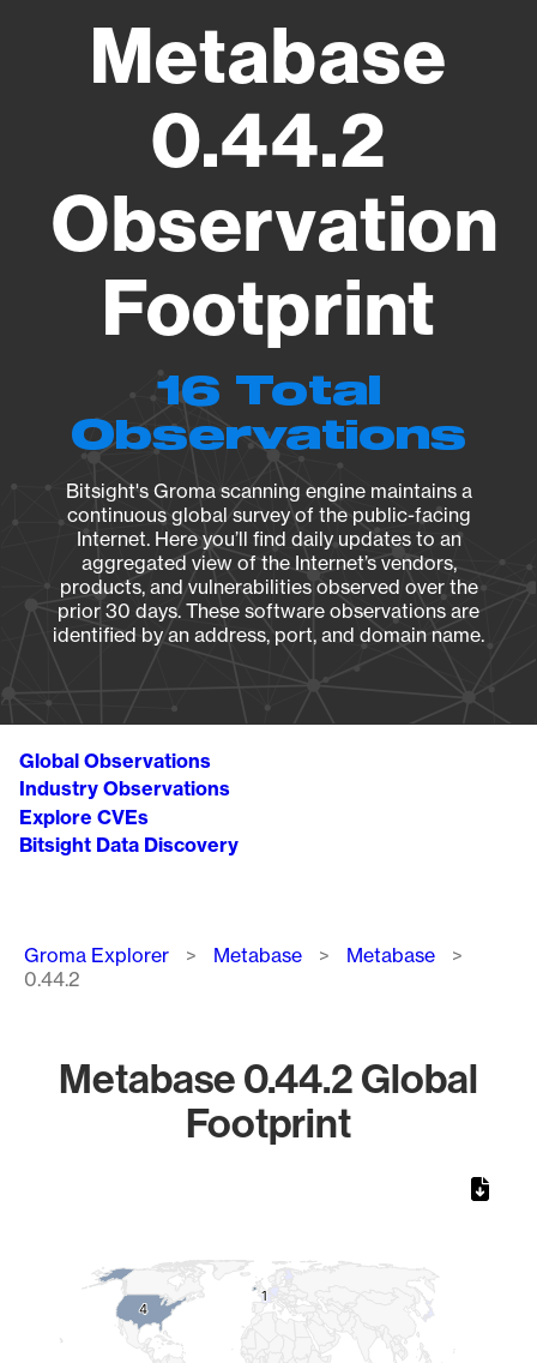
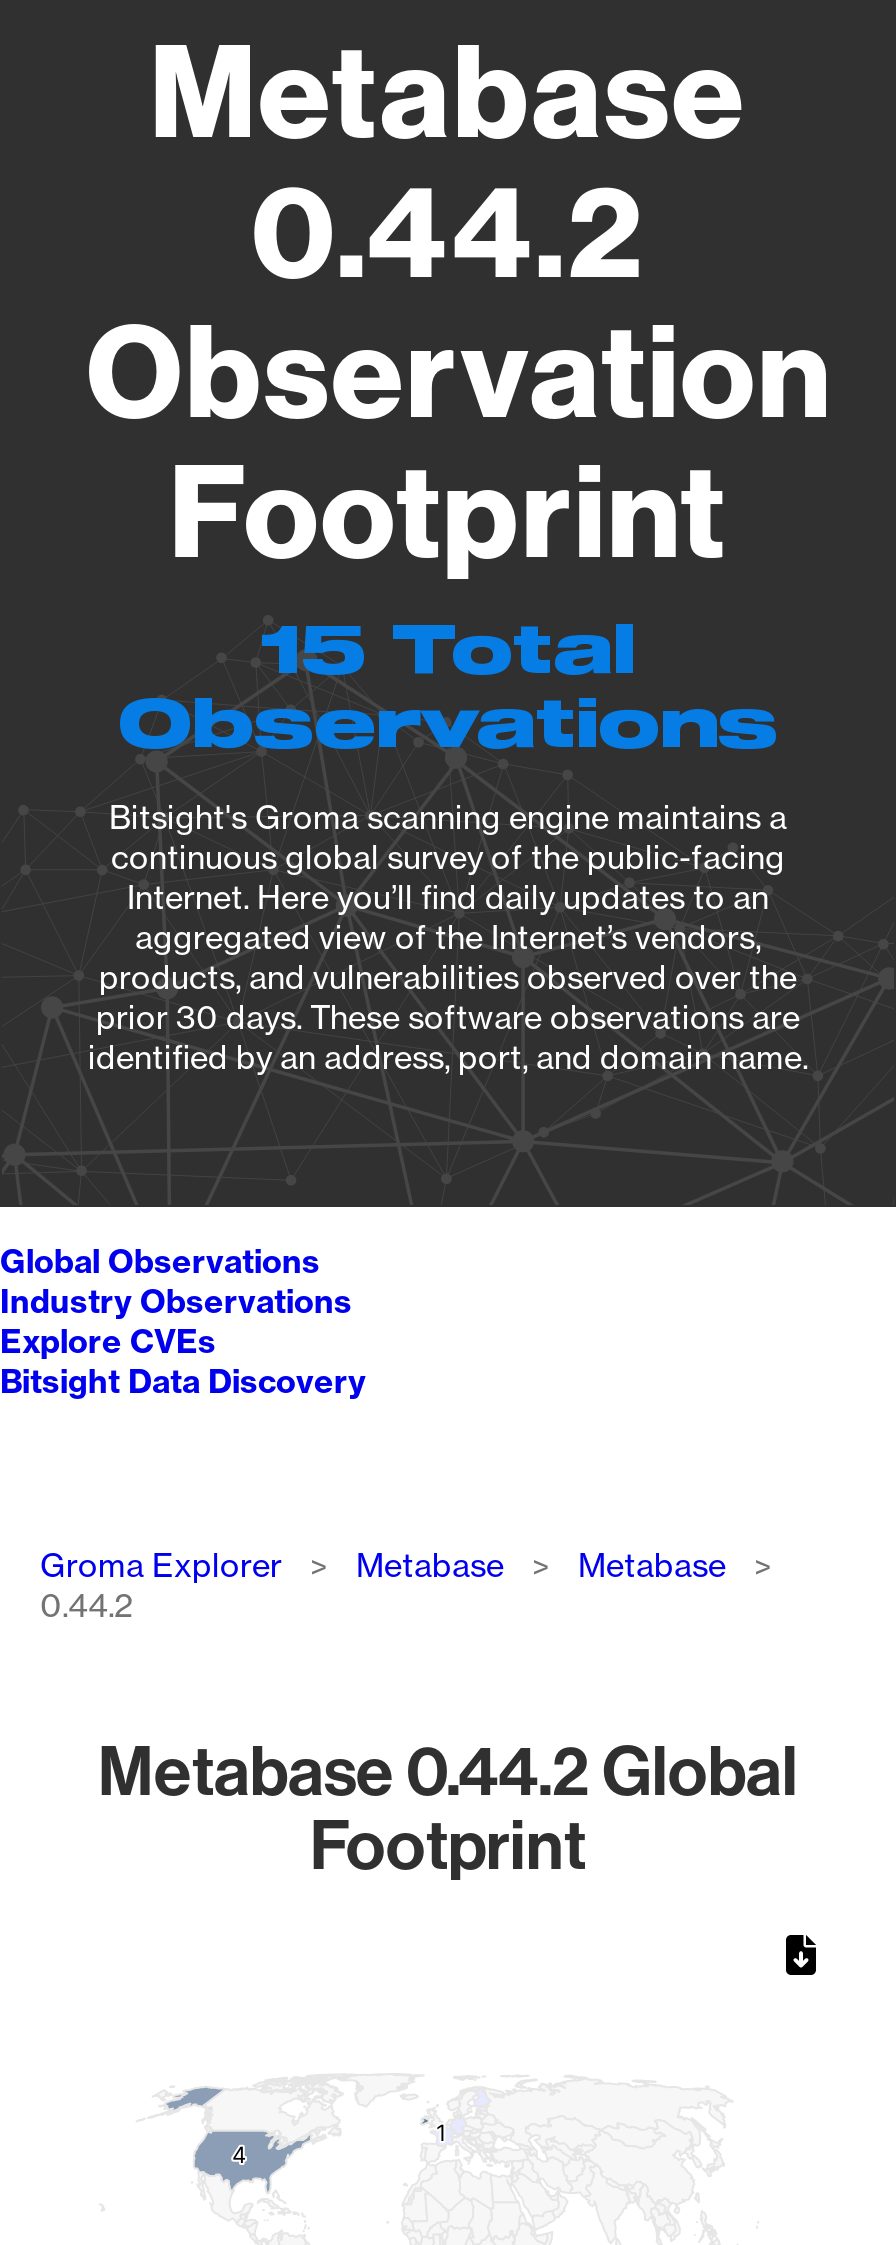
- 16 Total
+ 15 Total
